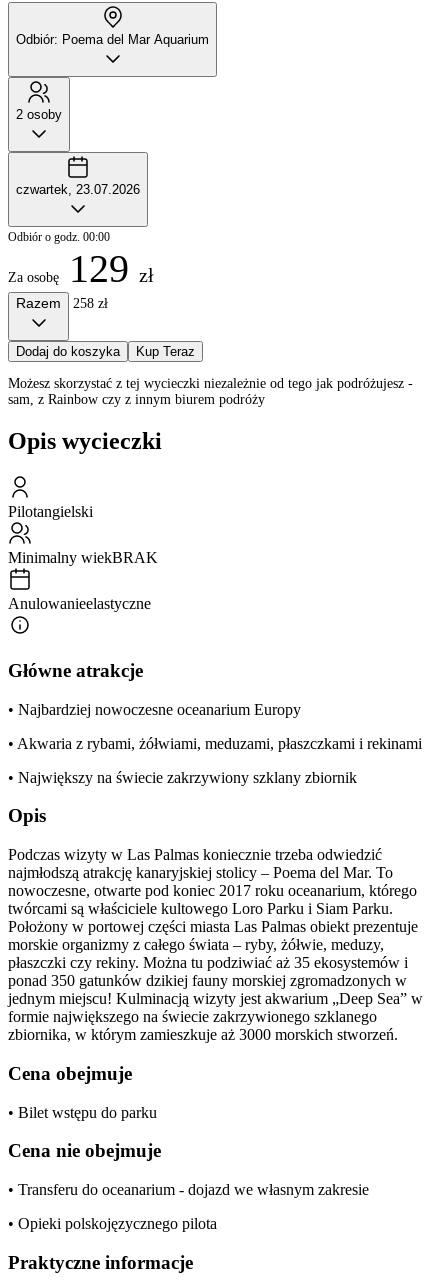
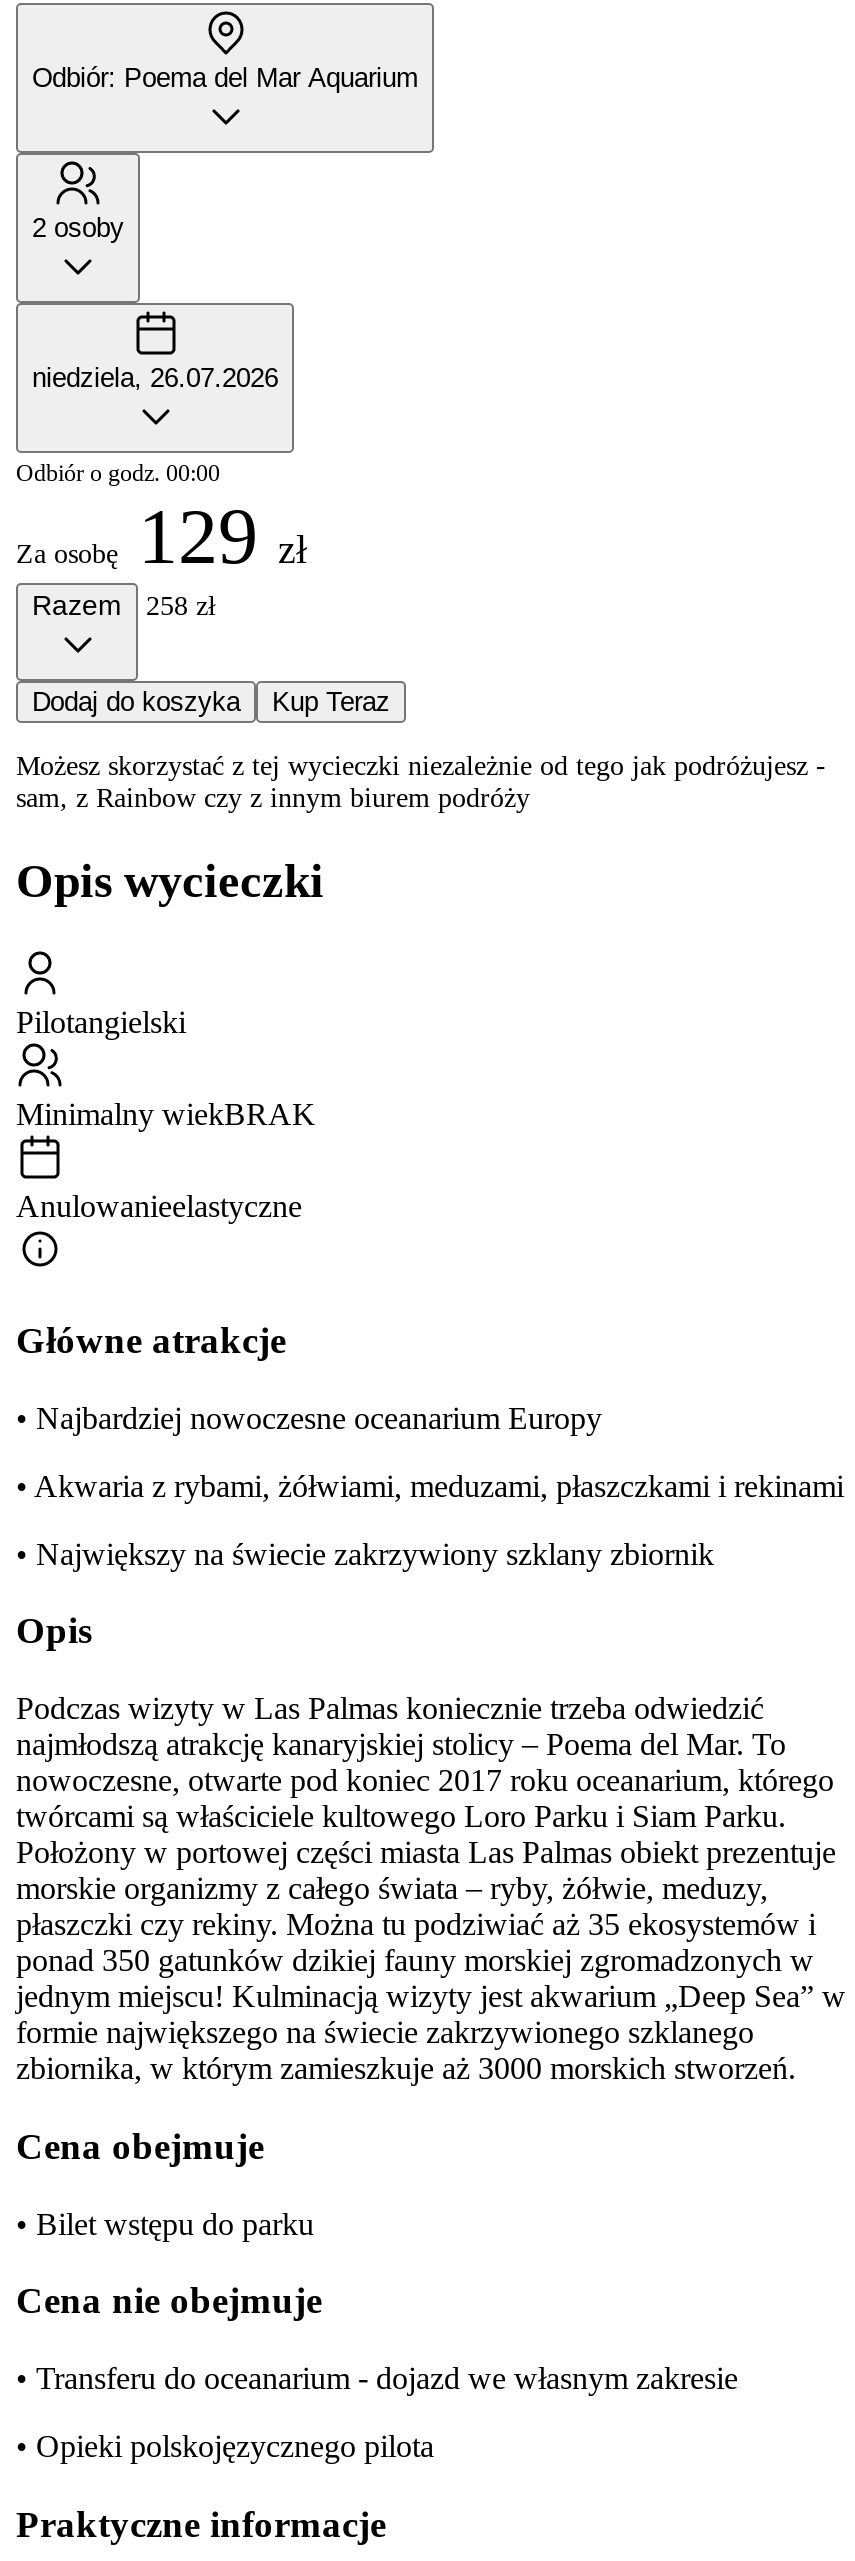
- czwartek, 23.07.2026
+ niedziela, 26.07.2026
